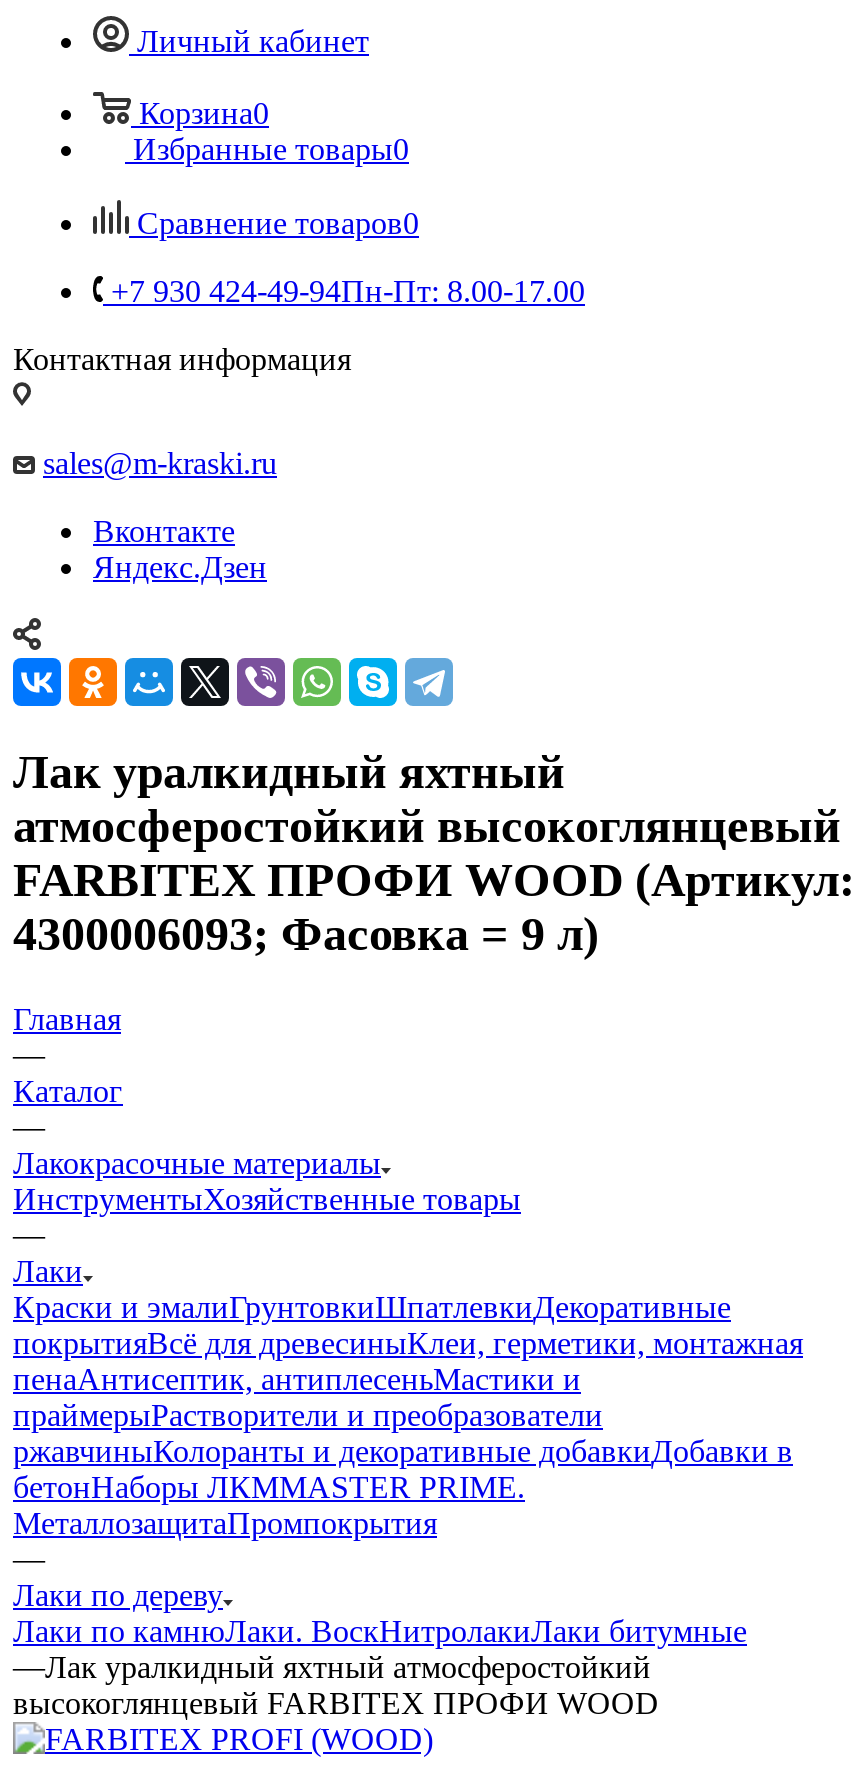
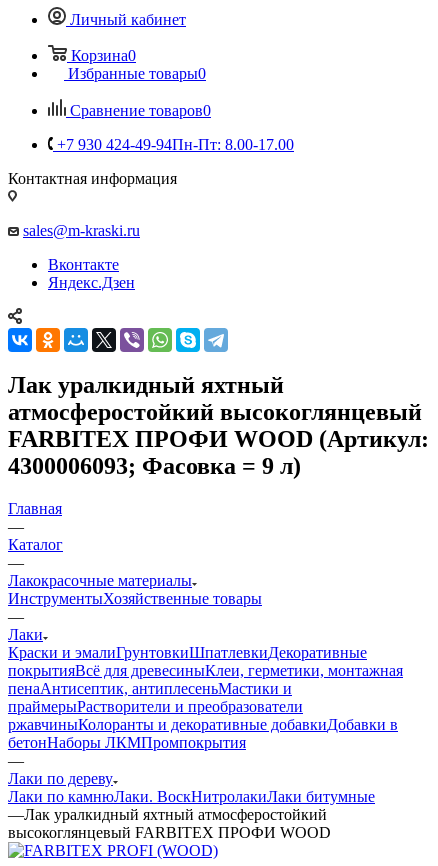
- бетонНаборы ЛКМMASTER PRIME.
- МеталлозащитаПромпокрытия
+ бетонНаборы ЛКМПромпокрытия
